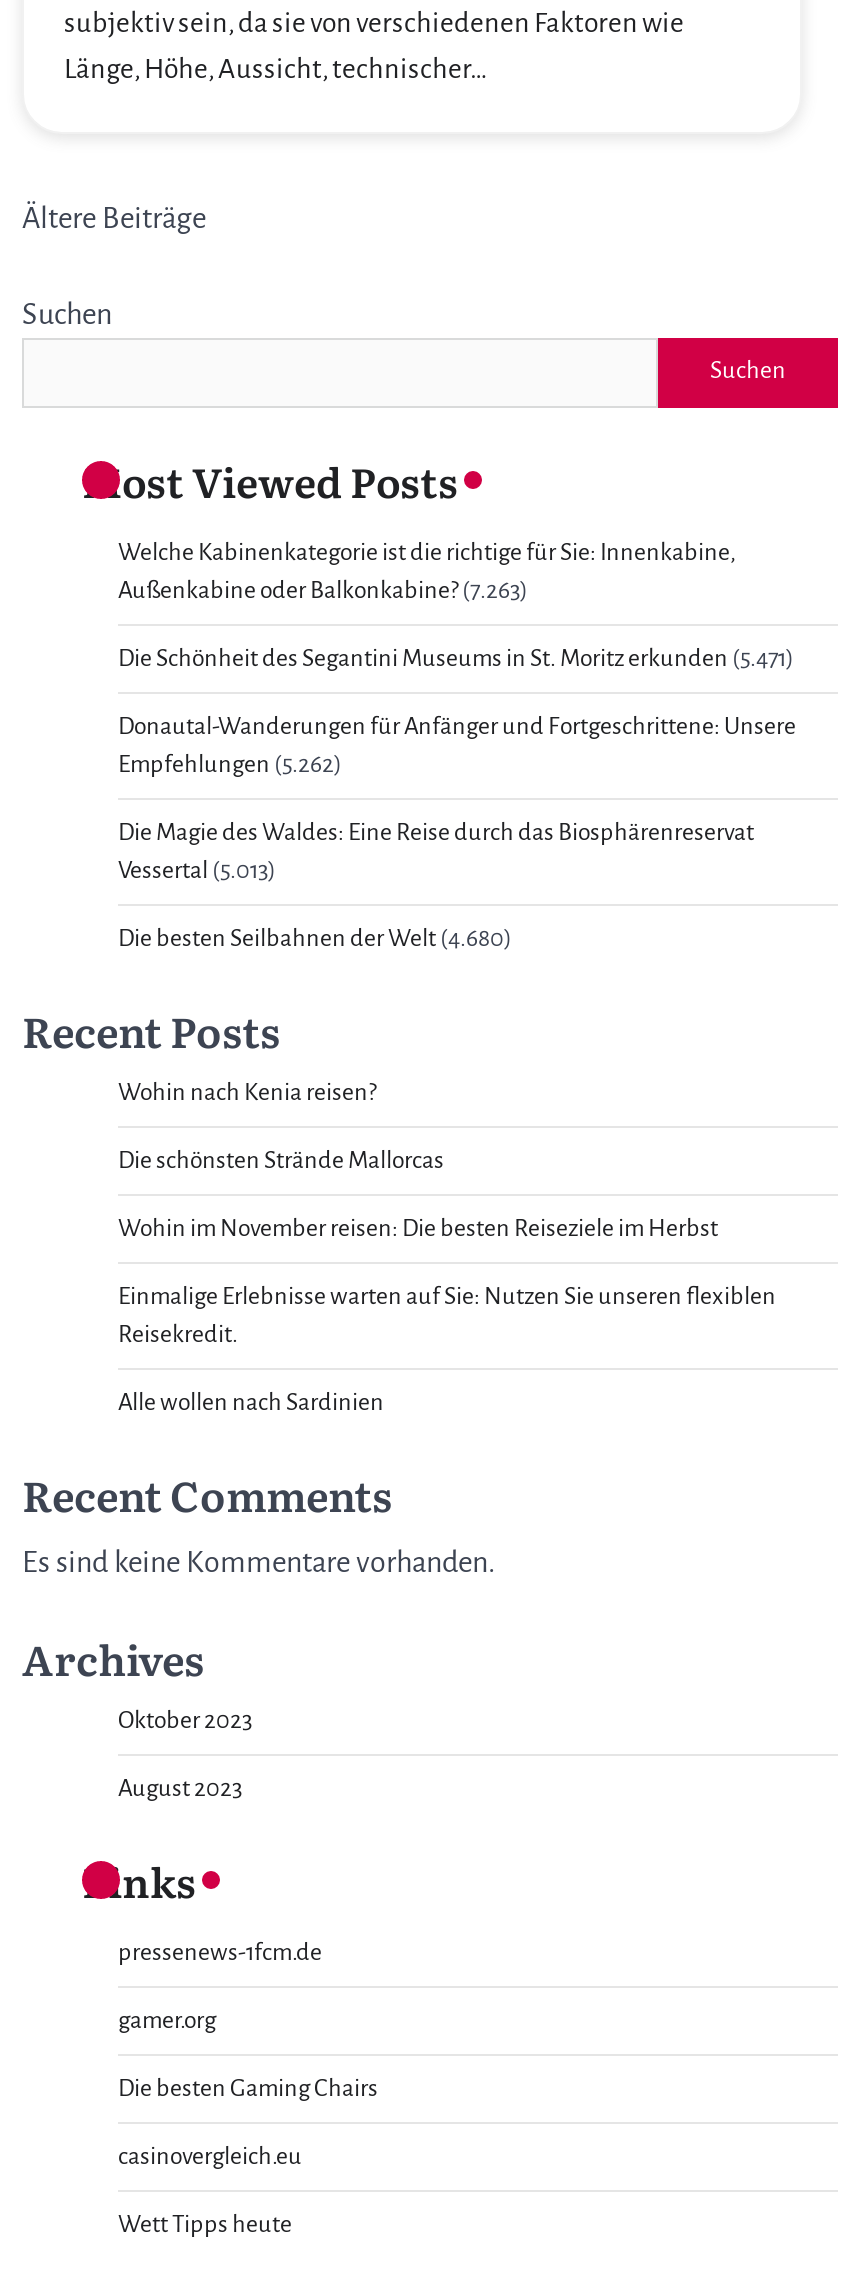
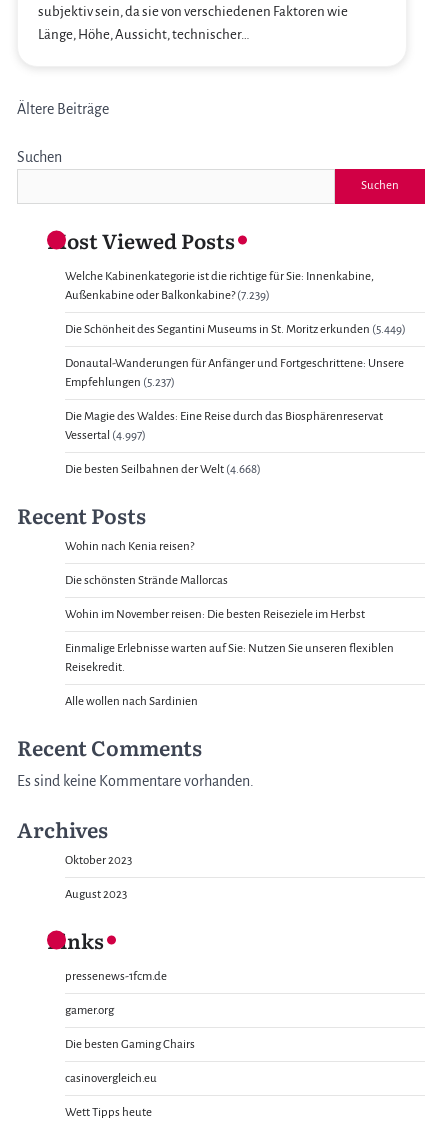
- Außenkabine oder Balkonkabine? (7.263)
+ Außenkabine oder Balkonkabine? (7.239)

- Die Schönheit des Segantini Museums in St. Moritz erkunden (5.471)
+ Die Schönheit des Segantini Museums in St. Moritz erkunden (5.449)

- Empfehlungen (5.262)
+ Empfehlungen (5.237)

- Vessertal (5.013)
+ Vessertal (4.997)

- Die besten Seilbahnen der Welt (4.680)
+ Die besten Seilbahnen der Welt (4.668)
